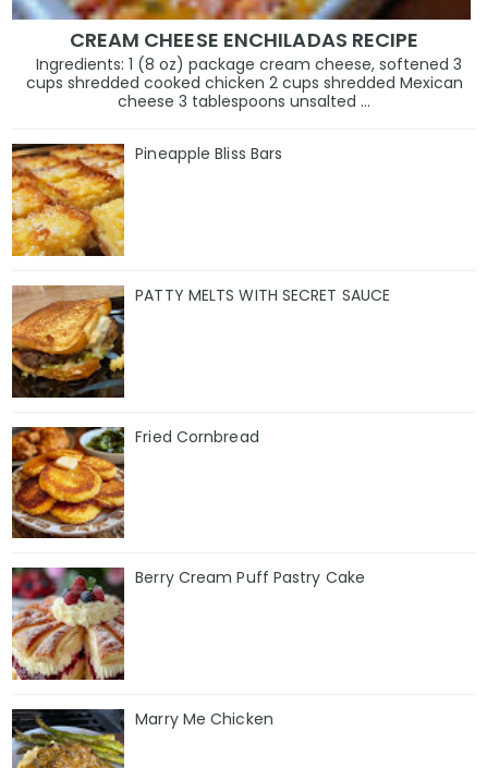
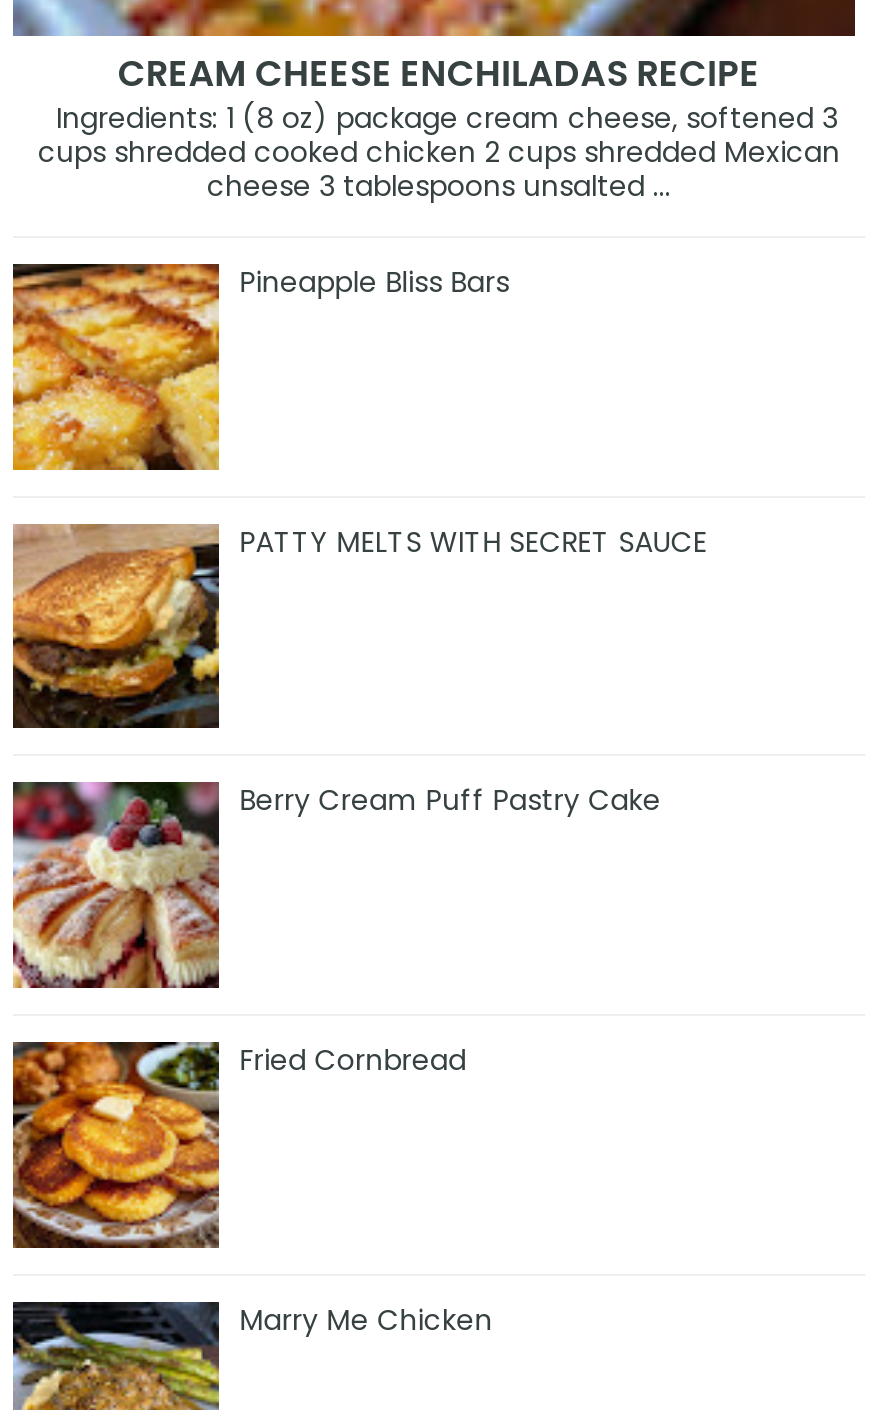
moved down: [image] | Fried Cornbread

moved up: [image] | Berry Cream Puff Pastry Cake
